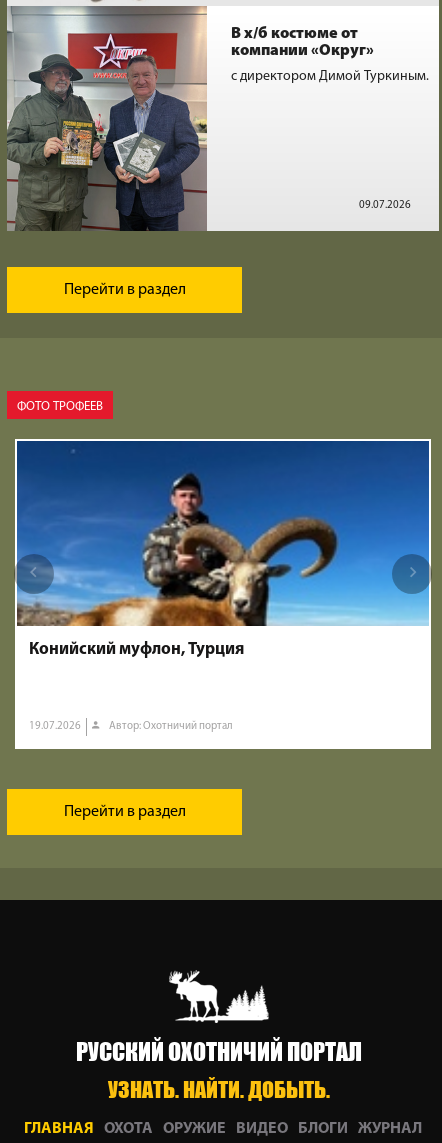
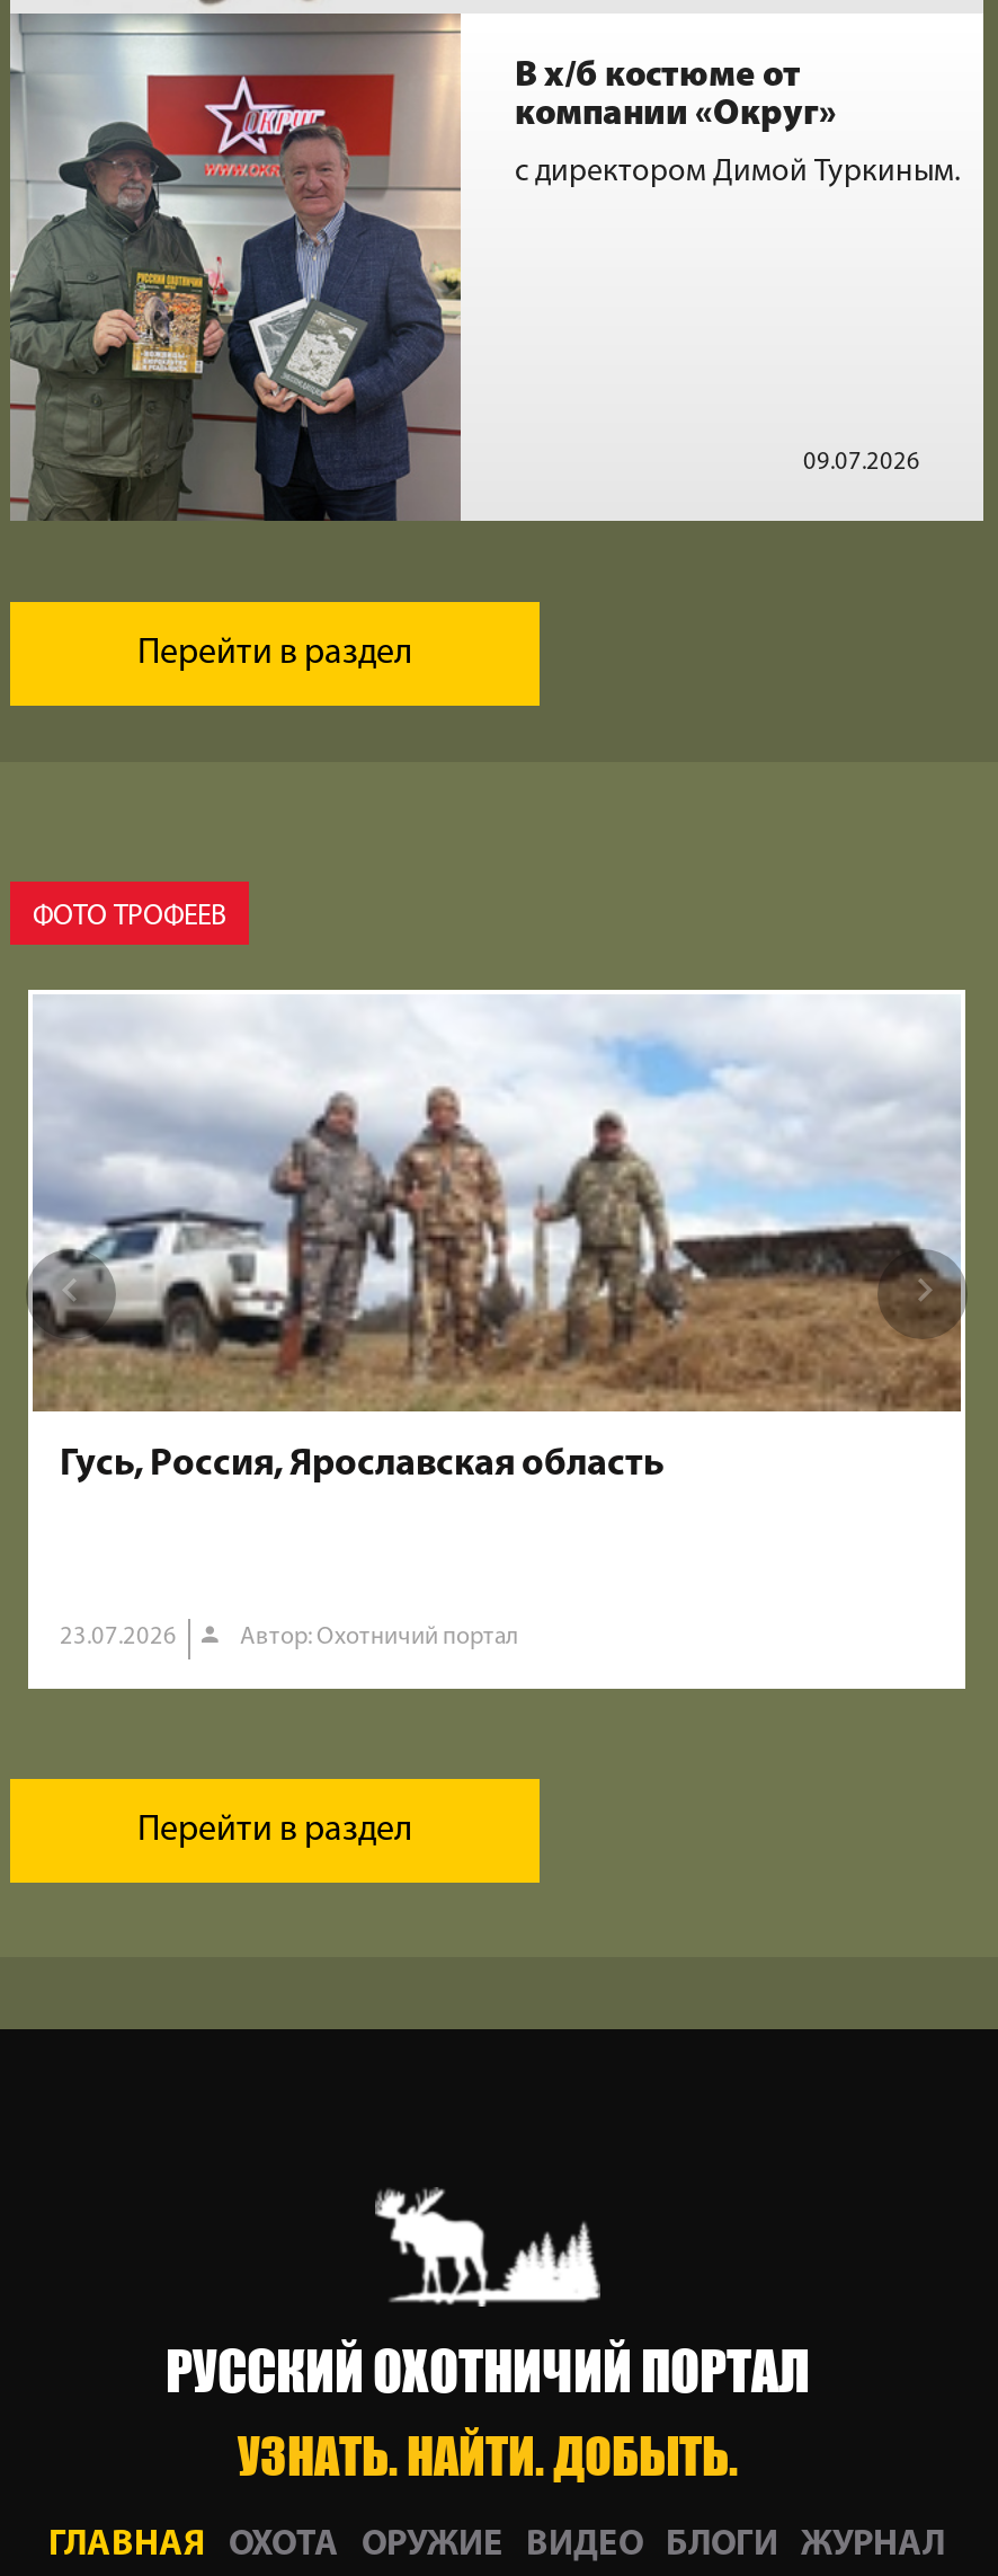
- [image]
- Конийский муфлон, Турция
+ [image]
+ Гусь, Россия, Ярославская область

- 19.07.2026
+ 23.07.2026
